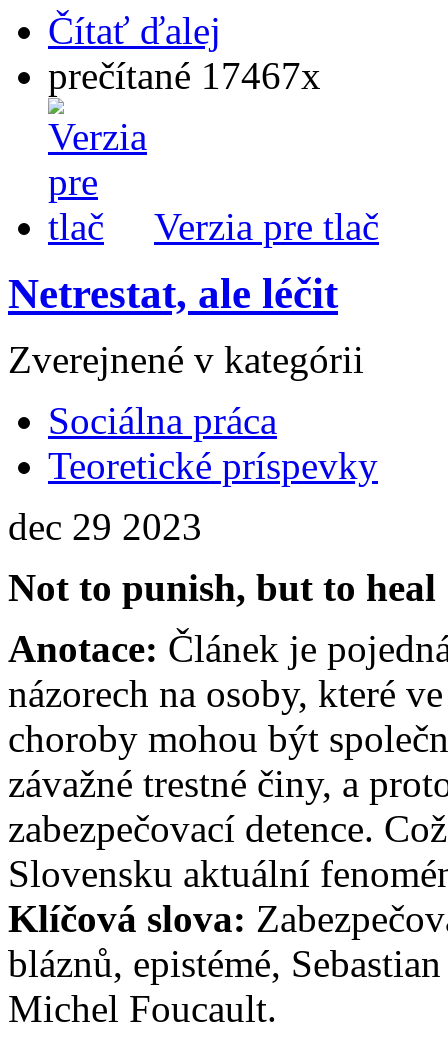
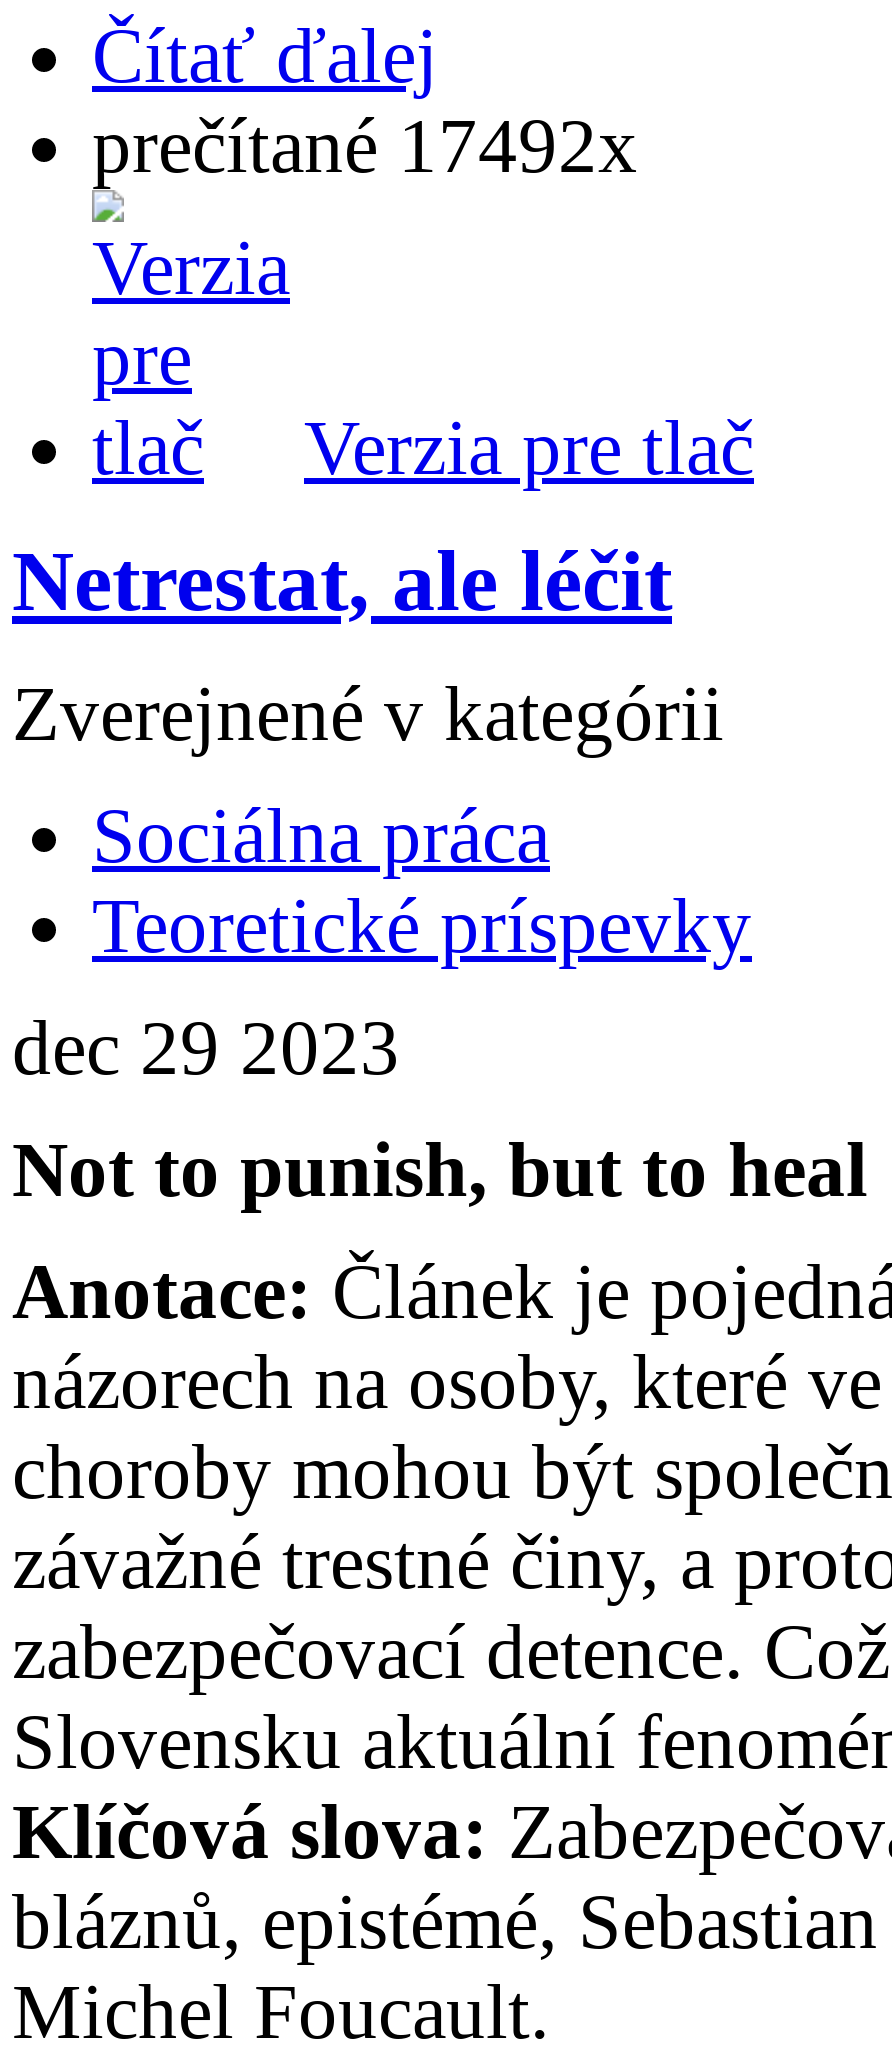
- prečítané 17467x
+ prečítané 17492x
